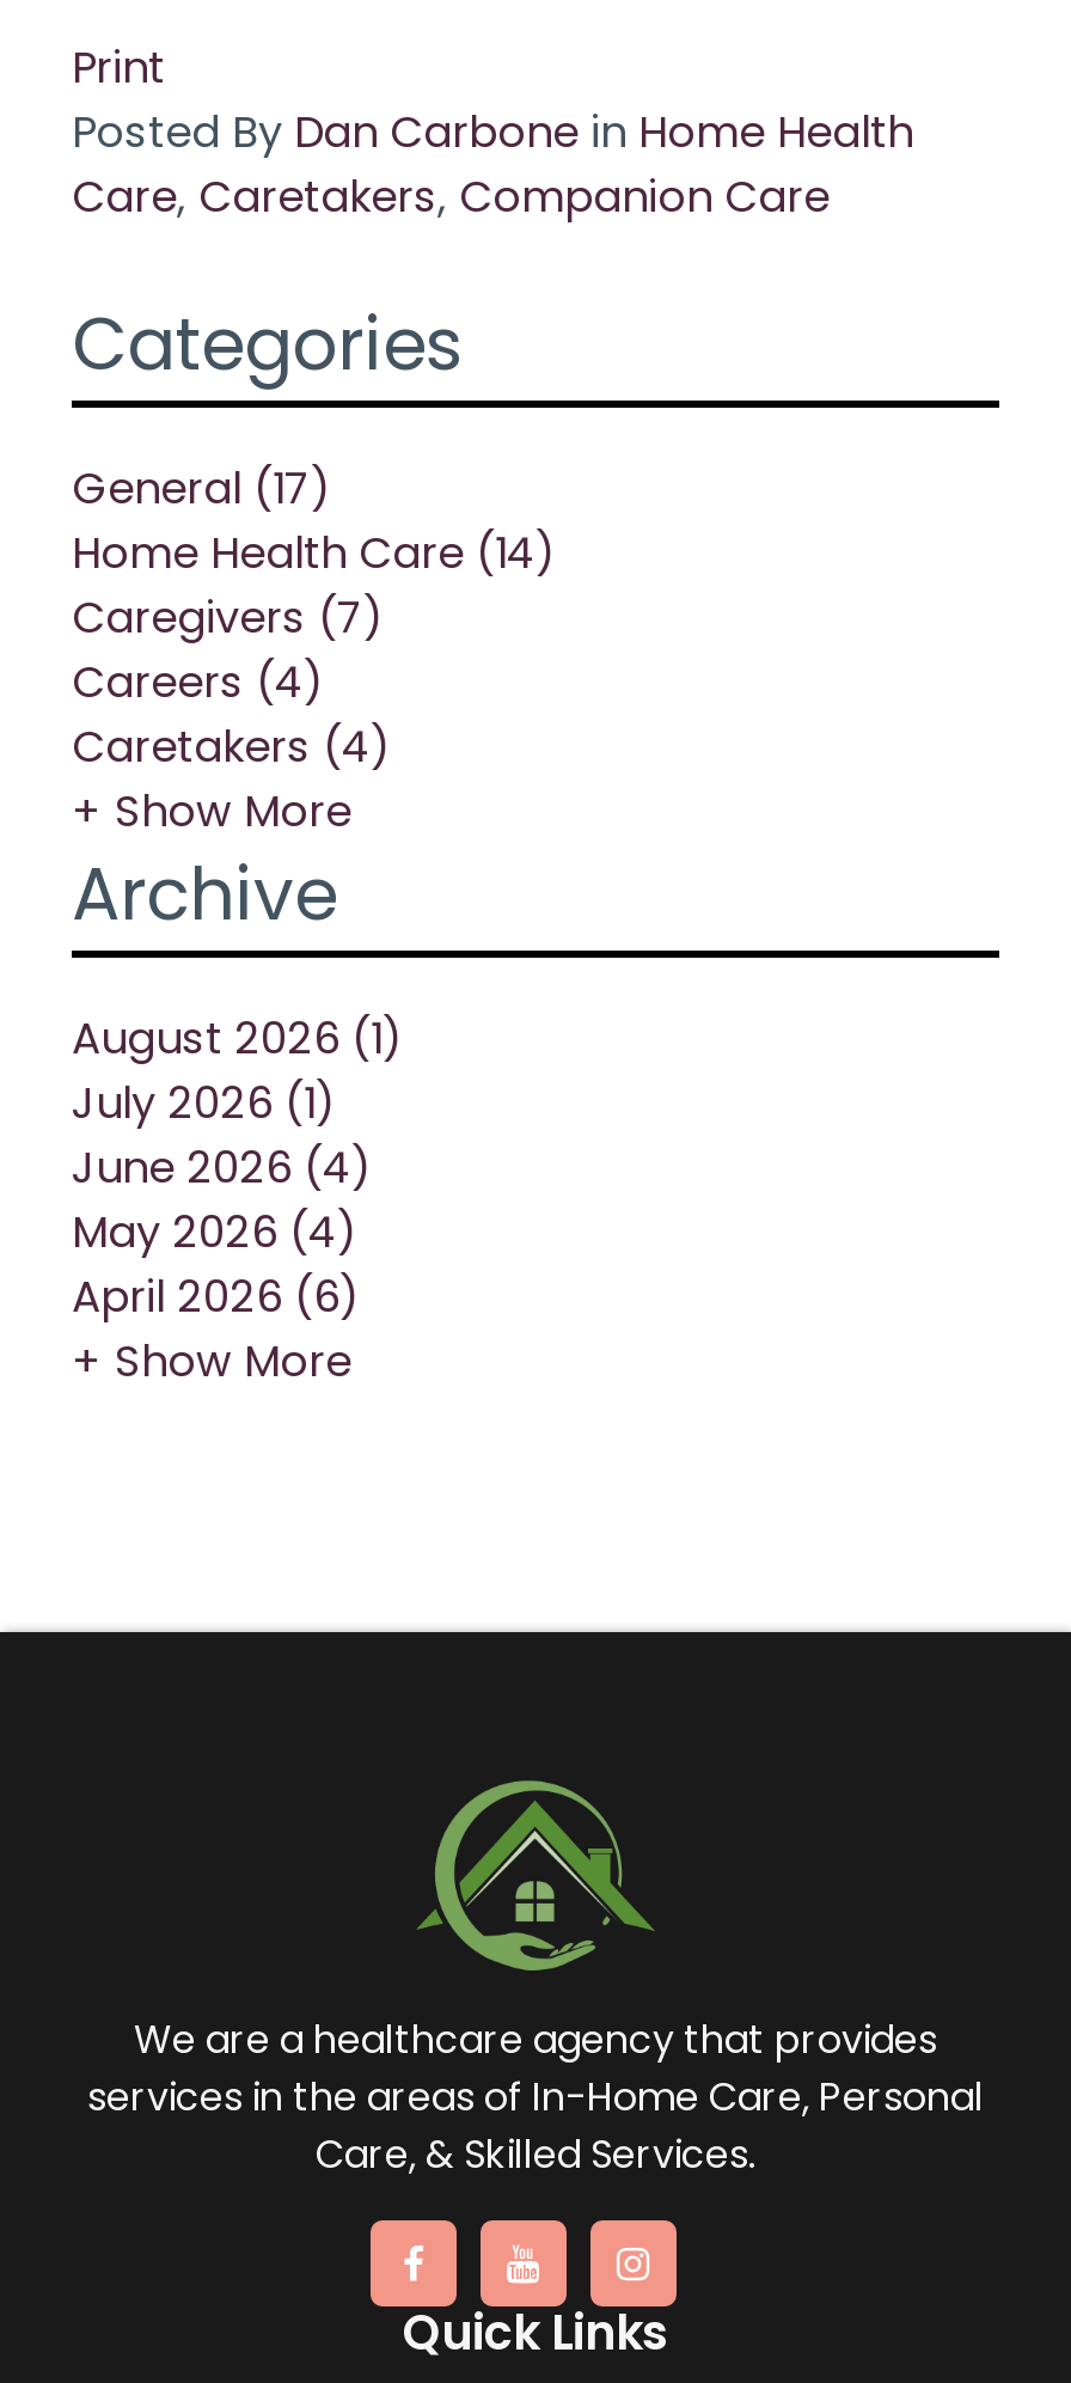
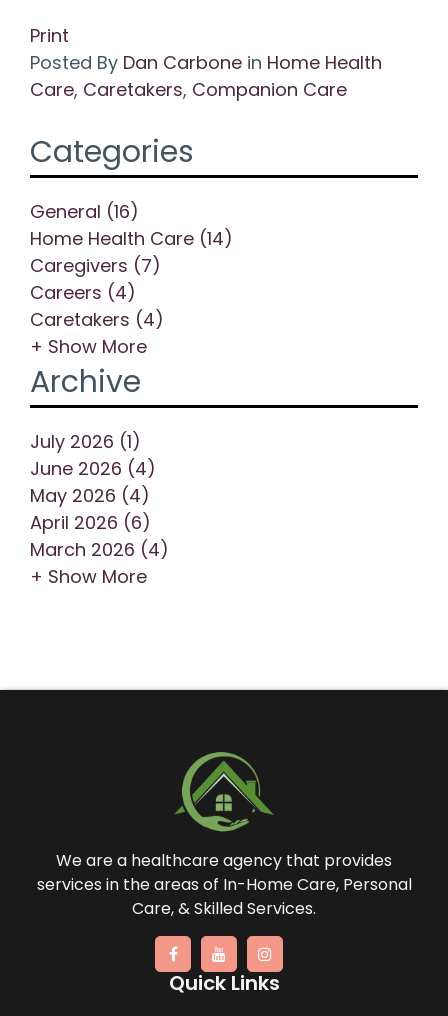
- General (17)
+ General (16)

- August 2026 (1)

moved up: July 2026 (1) | June 2026 (4) | May 2026 (4) | April 2026 (6)

+ March 2026 (4)
